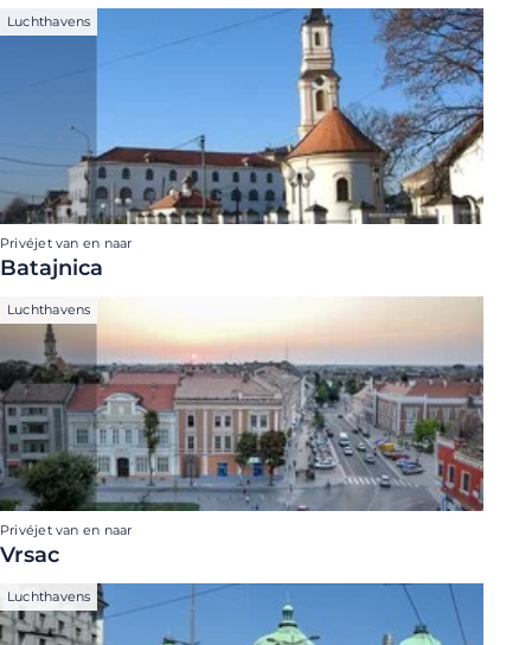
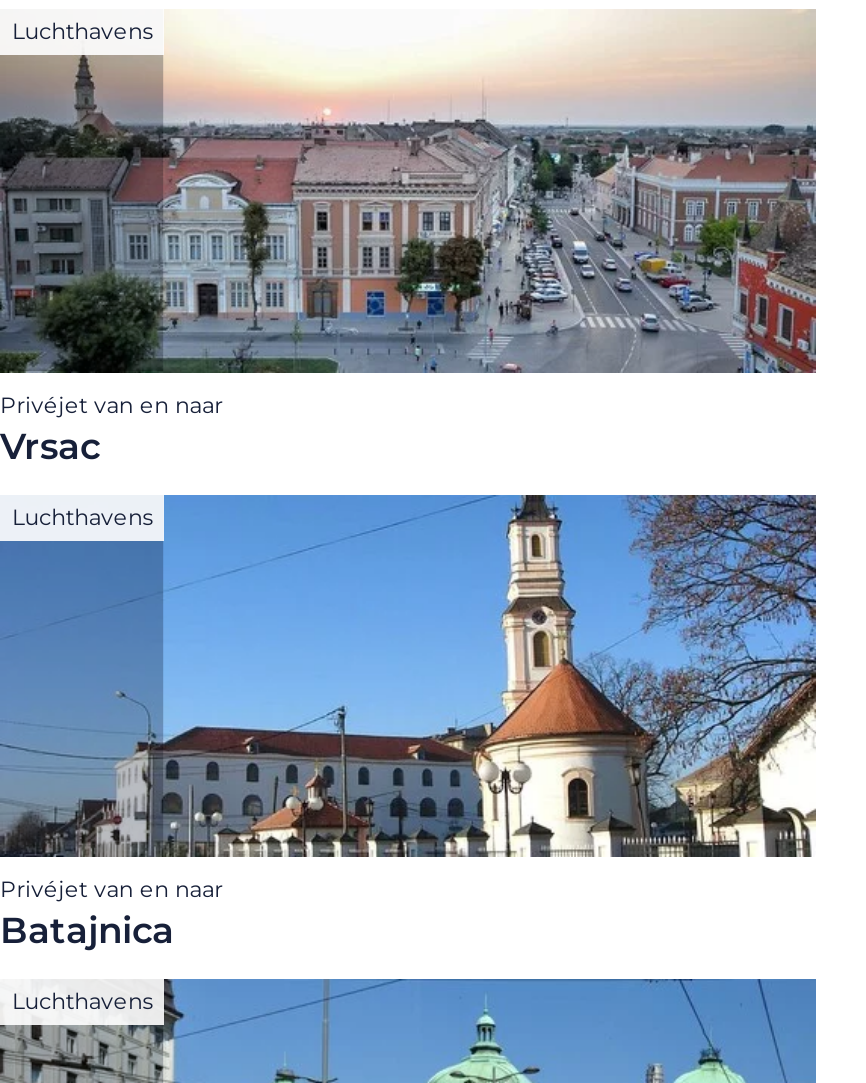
moved down: [image] | Batajnica

moved up: [image] | Vrsac
